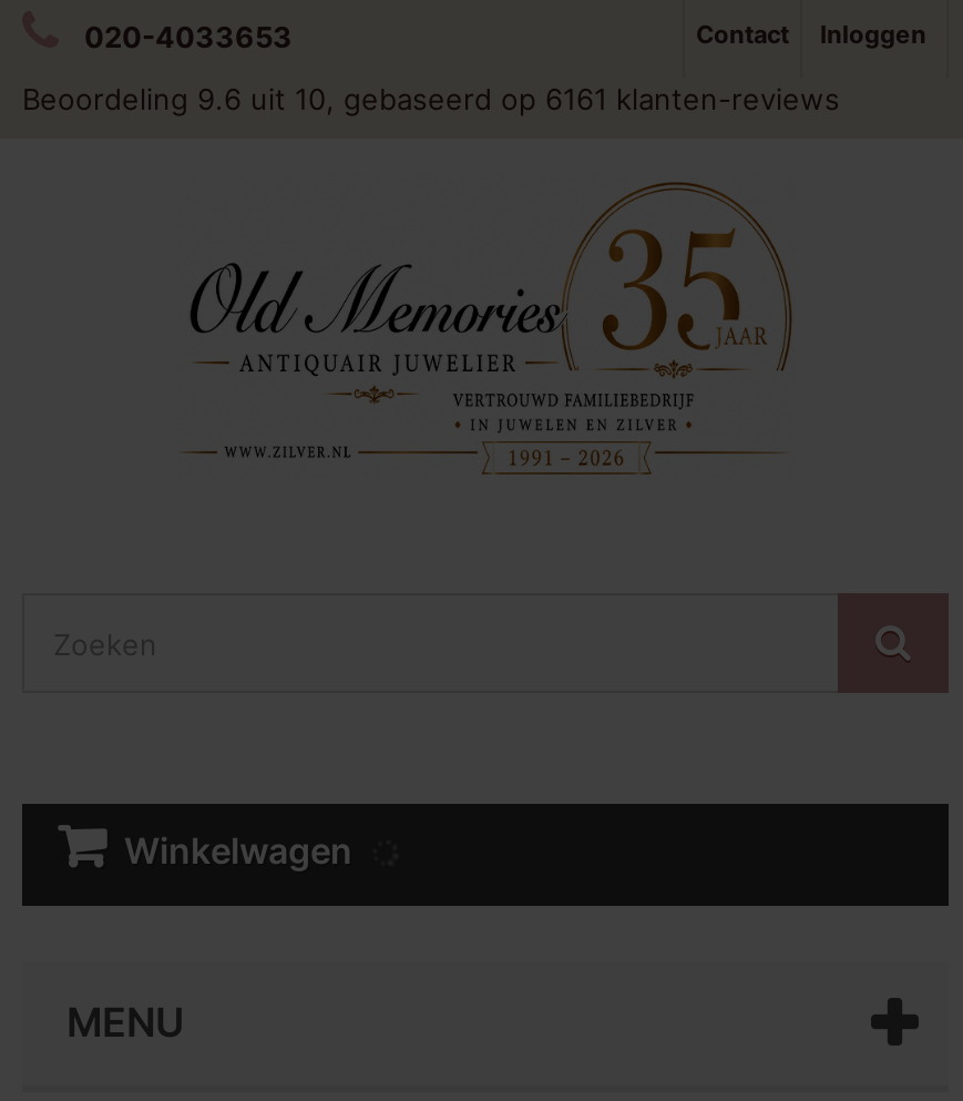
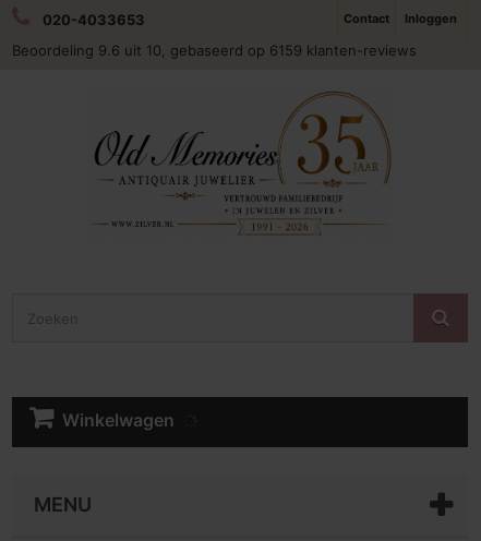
- Beoordeling 9.6 uit 10, gebaseerd op 6161 klanten-reviews
+ Beoordeling 9.6 uit 10, gebaseerd op 6159 klanten-reviews
